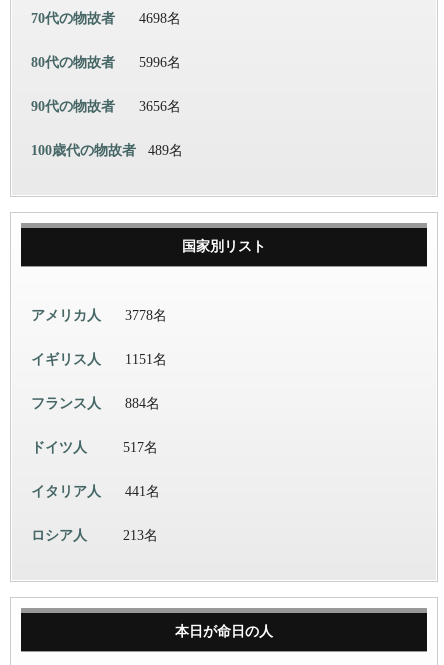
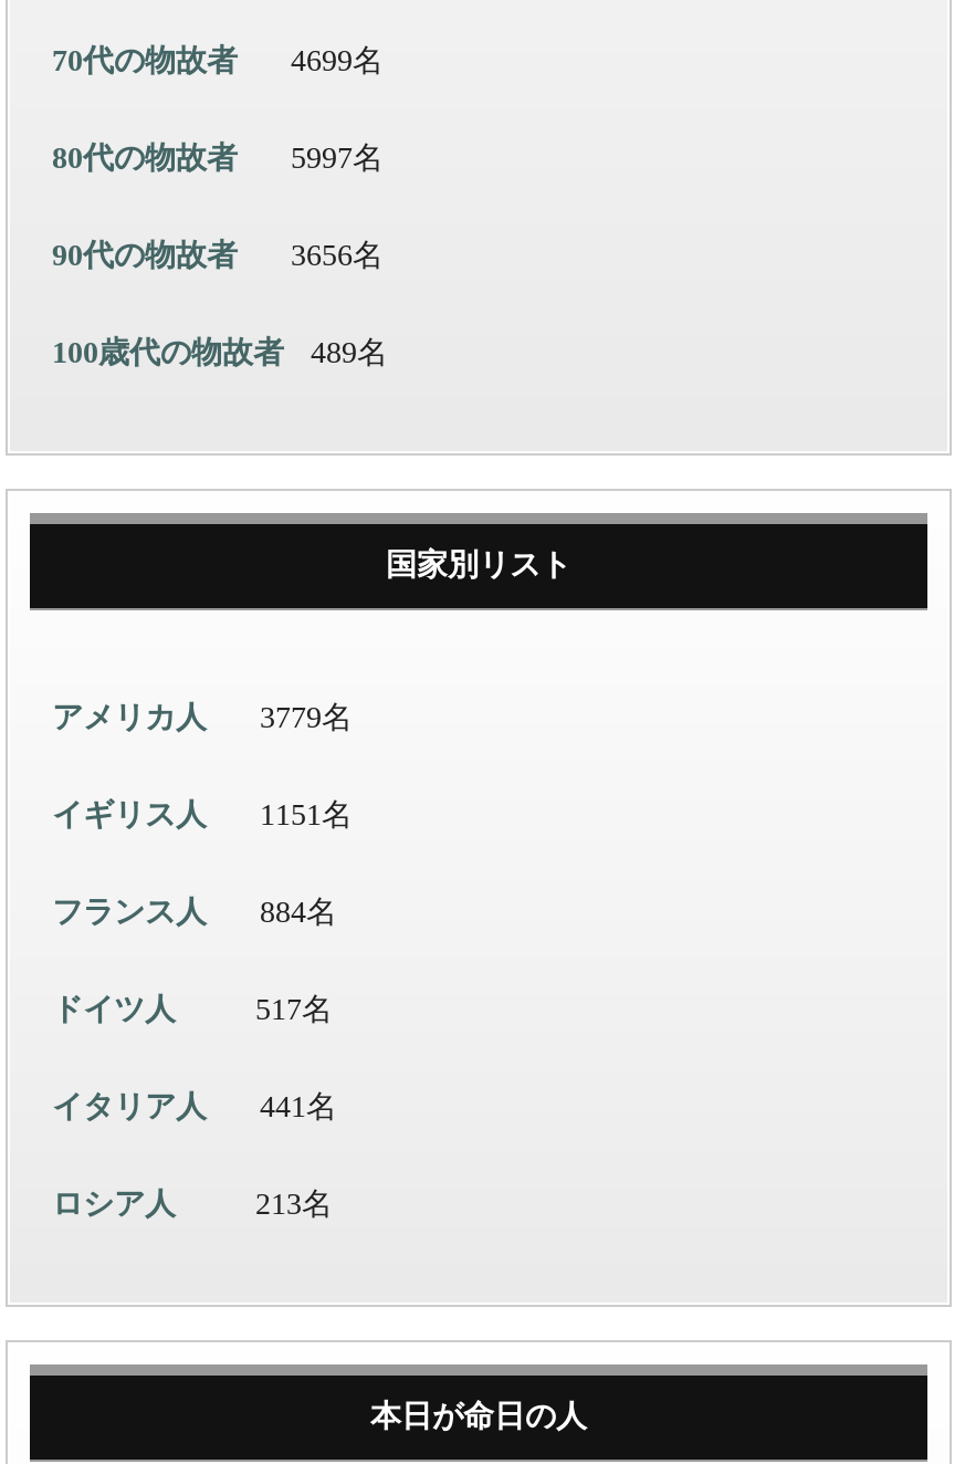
- 70代の物故者 4698名
+ 70代の物故者 4699名

- 80代の物故者 5996名
+ 80代の物故者 5997名

- アメリカ人 3778名
+ アメリカ人 3779名
